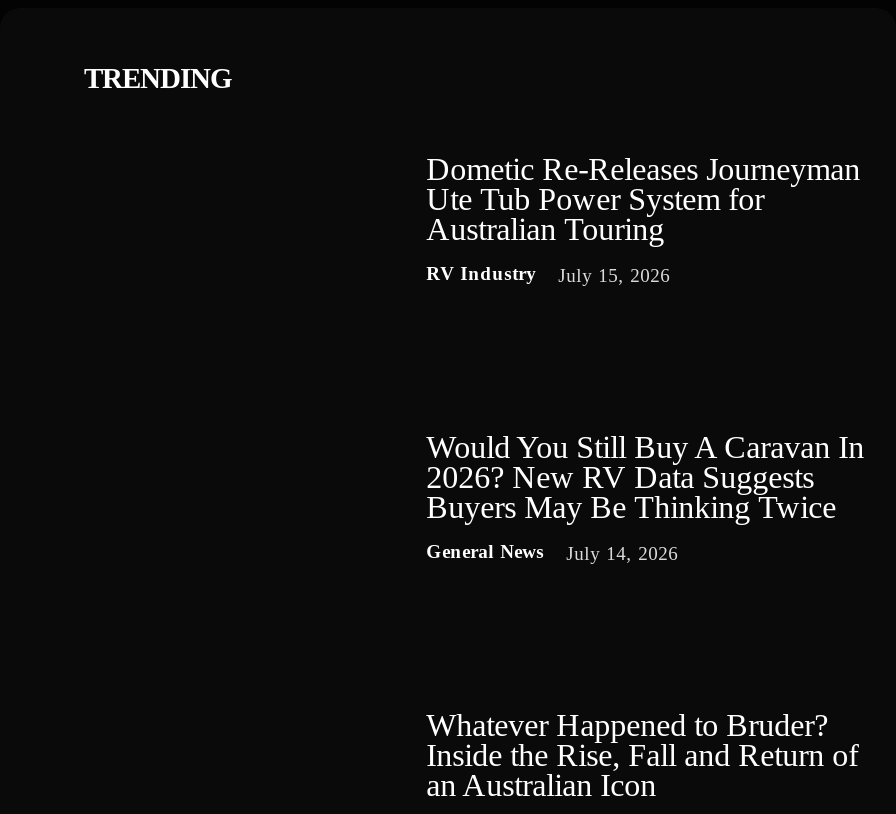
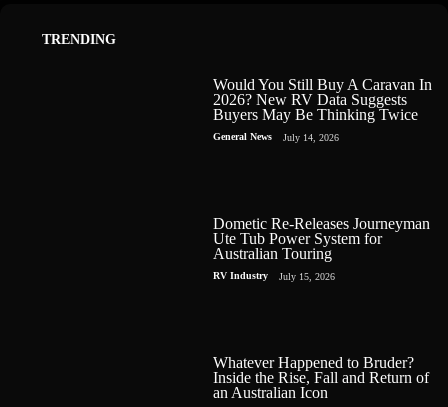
moved down: Dometic Re-Releases Journeyman | Ute Tub Power System for | Australian Touring | RV Industry | July 15, 2026

moved up: Would You Still Buy A Caravan In | 2026? New RV Data Suggests | Buyers May Be Thinking Twice | General News | July 14, 2026
